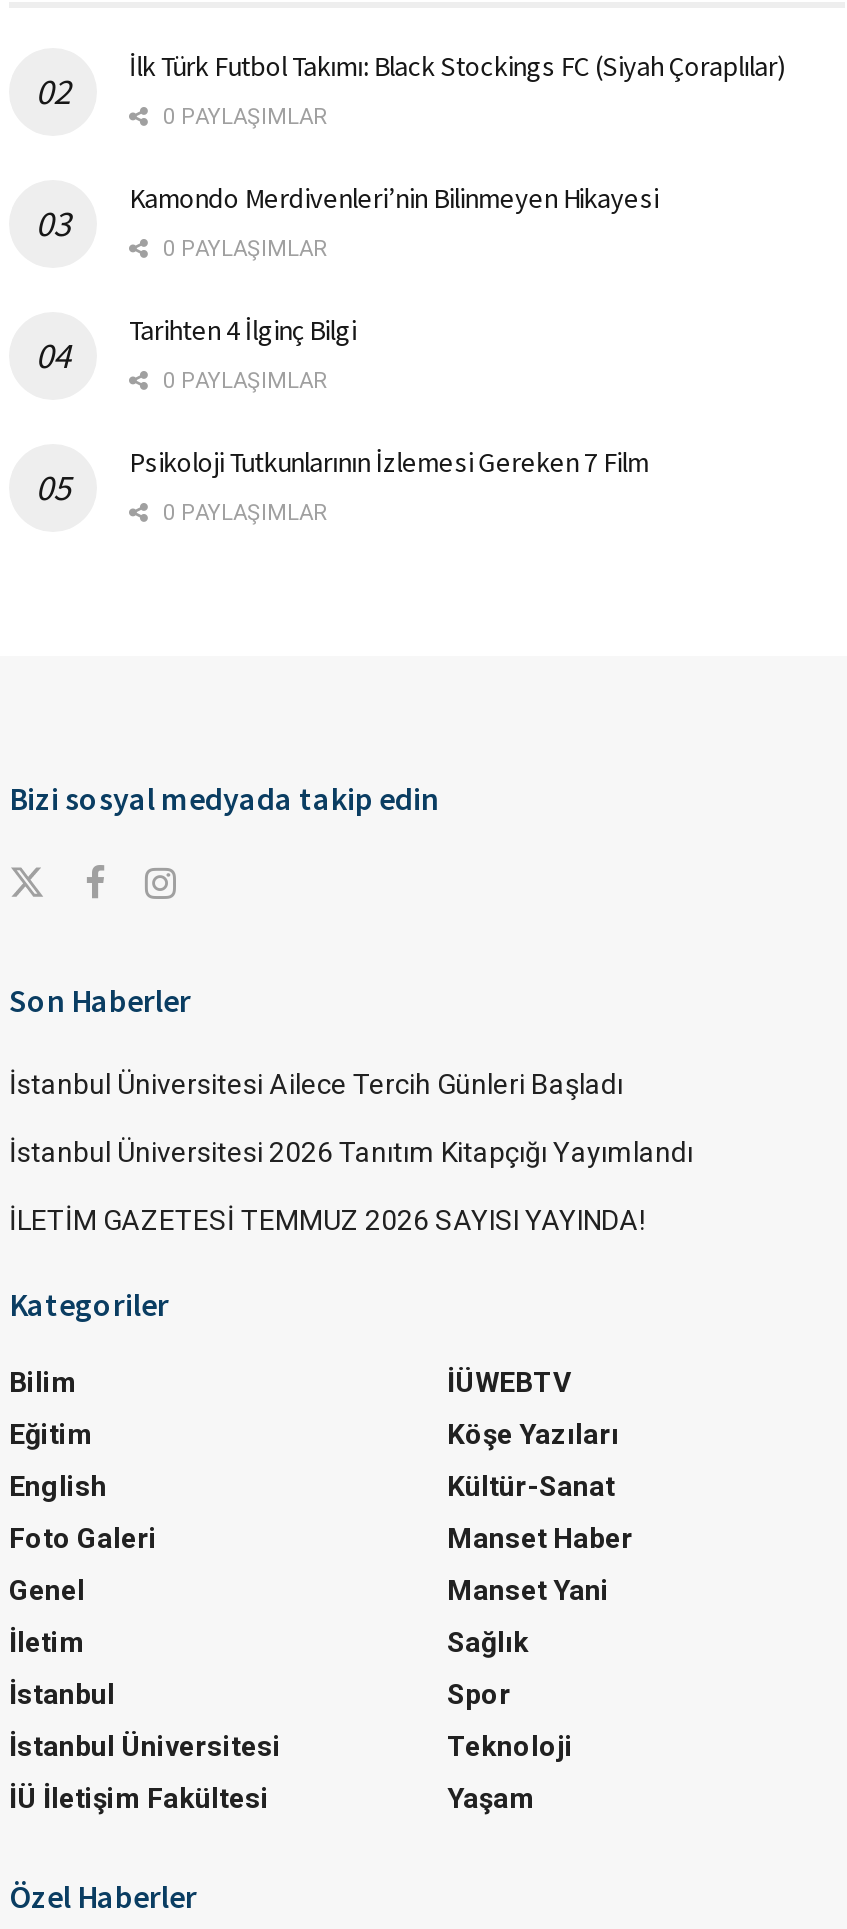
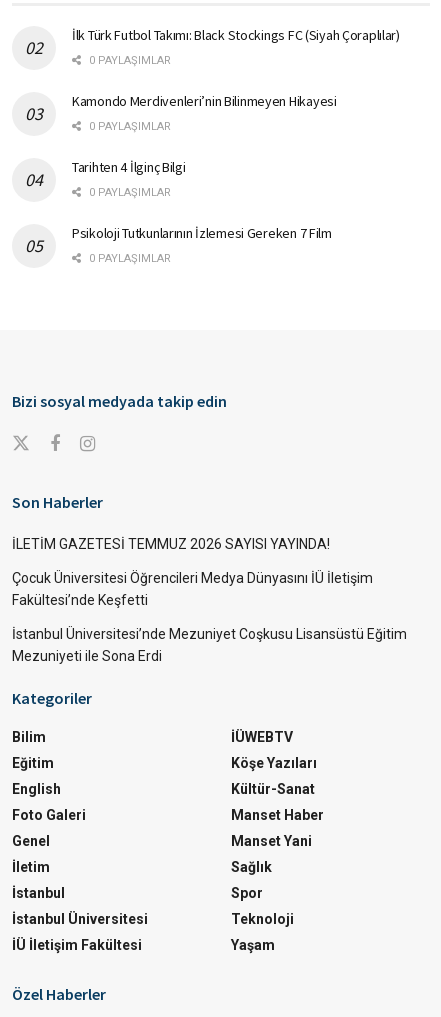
- İstanbul Üniversitesi Ailece Tercih Günleri Başladı
- İstanbul Üniversitesi 2026 Tanıtım Kitapçığı Yayımlandı

moved up: İLETİM GAZETESİ TEMMUZ 2026 SAYISI YAYINDA!

+ Çocuk Üniversitesi Öğrencileri Medya Dünyasını İÜ İletişim
+ Fakültesi’nde Keşfetti
+ İstanbul Üniversitesi’nde Mezuniyet Coşkusu Lisansüstü Eğitim
+ Mezuniyeti ile Sona Erdi
